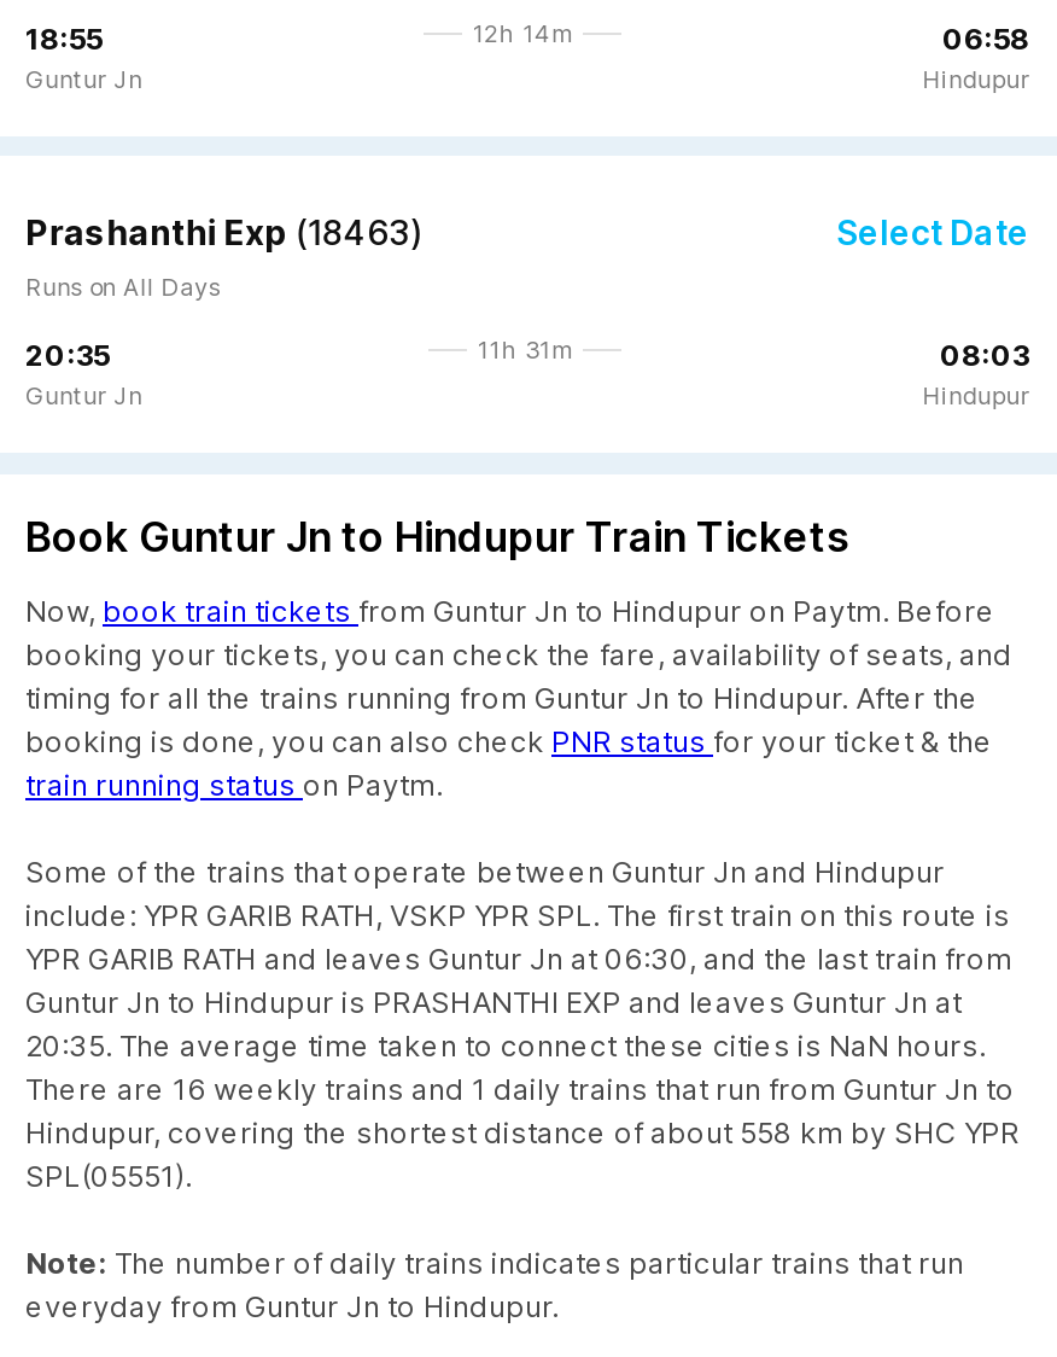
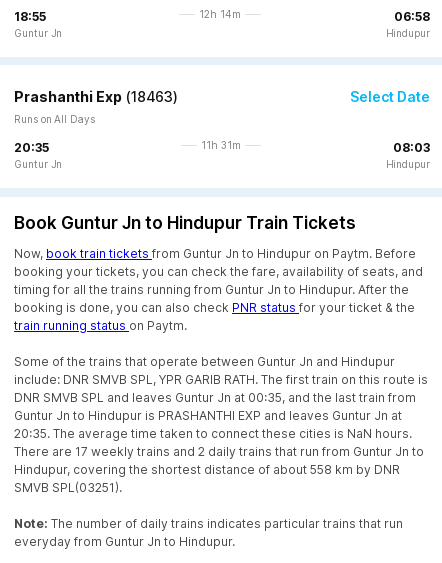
- include: YPR GARIB RATH, VSKP YPR SPL. The first train on this route is
+ include: DNR SMVB SPL, YPR GARIB RATH. The first train on this route is

- YPR GARIB RATH and leaves Guntur Jn at 06:30, and the last train from
+ DNR SMVB SPL and leaves Guntur Jn at 00:35, and the last train from

- There are 16 weekly trains and 1 daily trains that run from Guntur Jn to
- Hindupur, covering the shortest distance of about 558 km by SHC YPR
- SPL(05551).
+ There are 17 weekly trains and 2 daily trains that run from Guntur Jn to
+ Hindupur, covering the shortest distance of about 558 km by DNR
+ SMVB SPL(03251).
